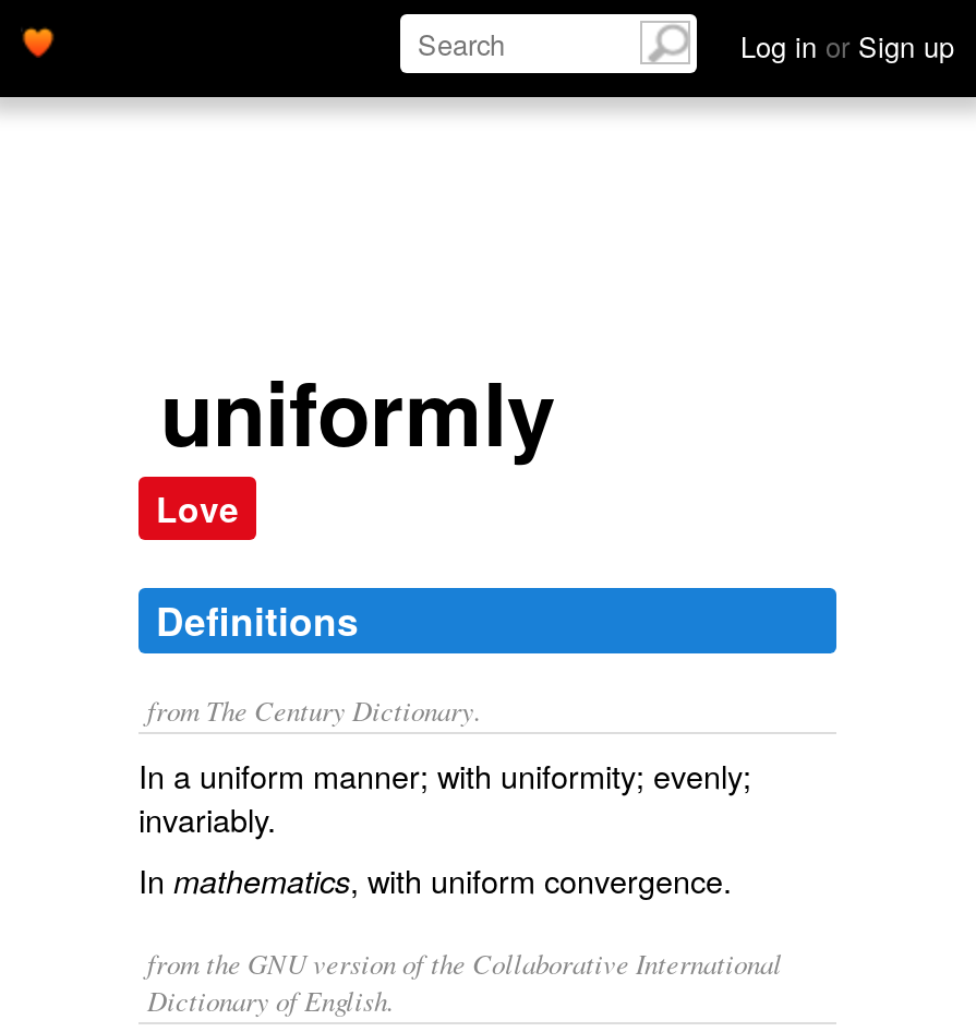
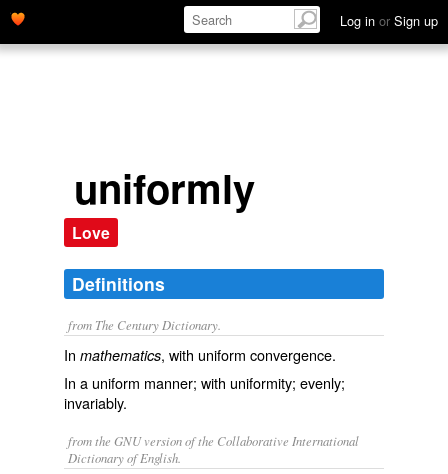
moved down: In a uniform manner; with uniformity; evenly; | invariably.

moved up: In mathematics, with uniform convergence.
